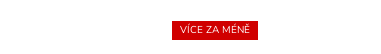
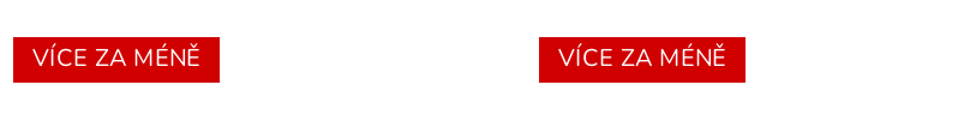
+ VÍCE ZA MÉNĚ
